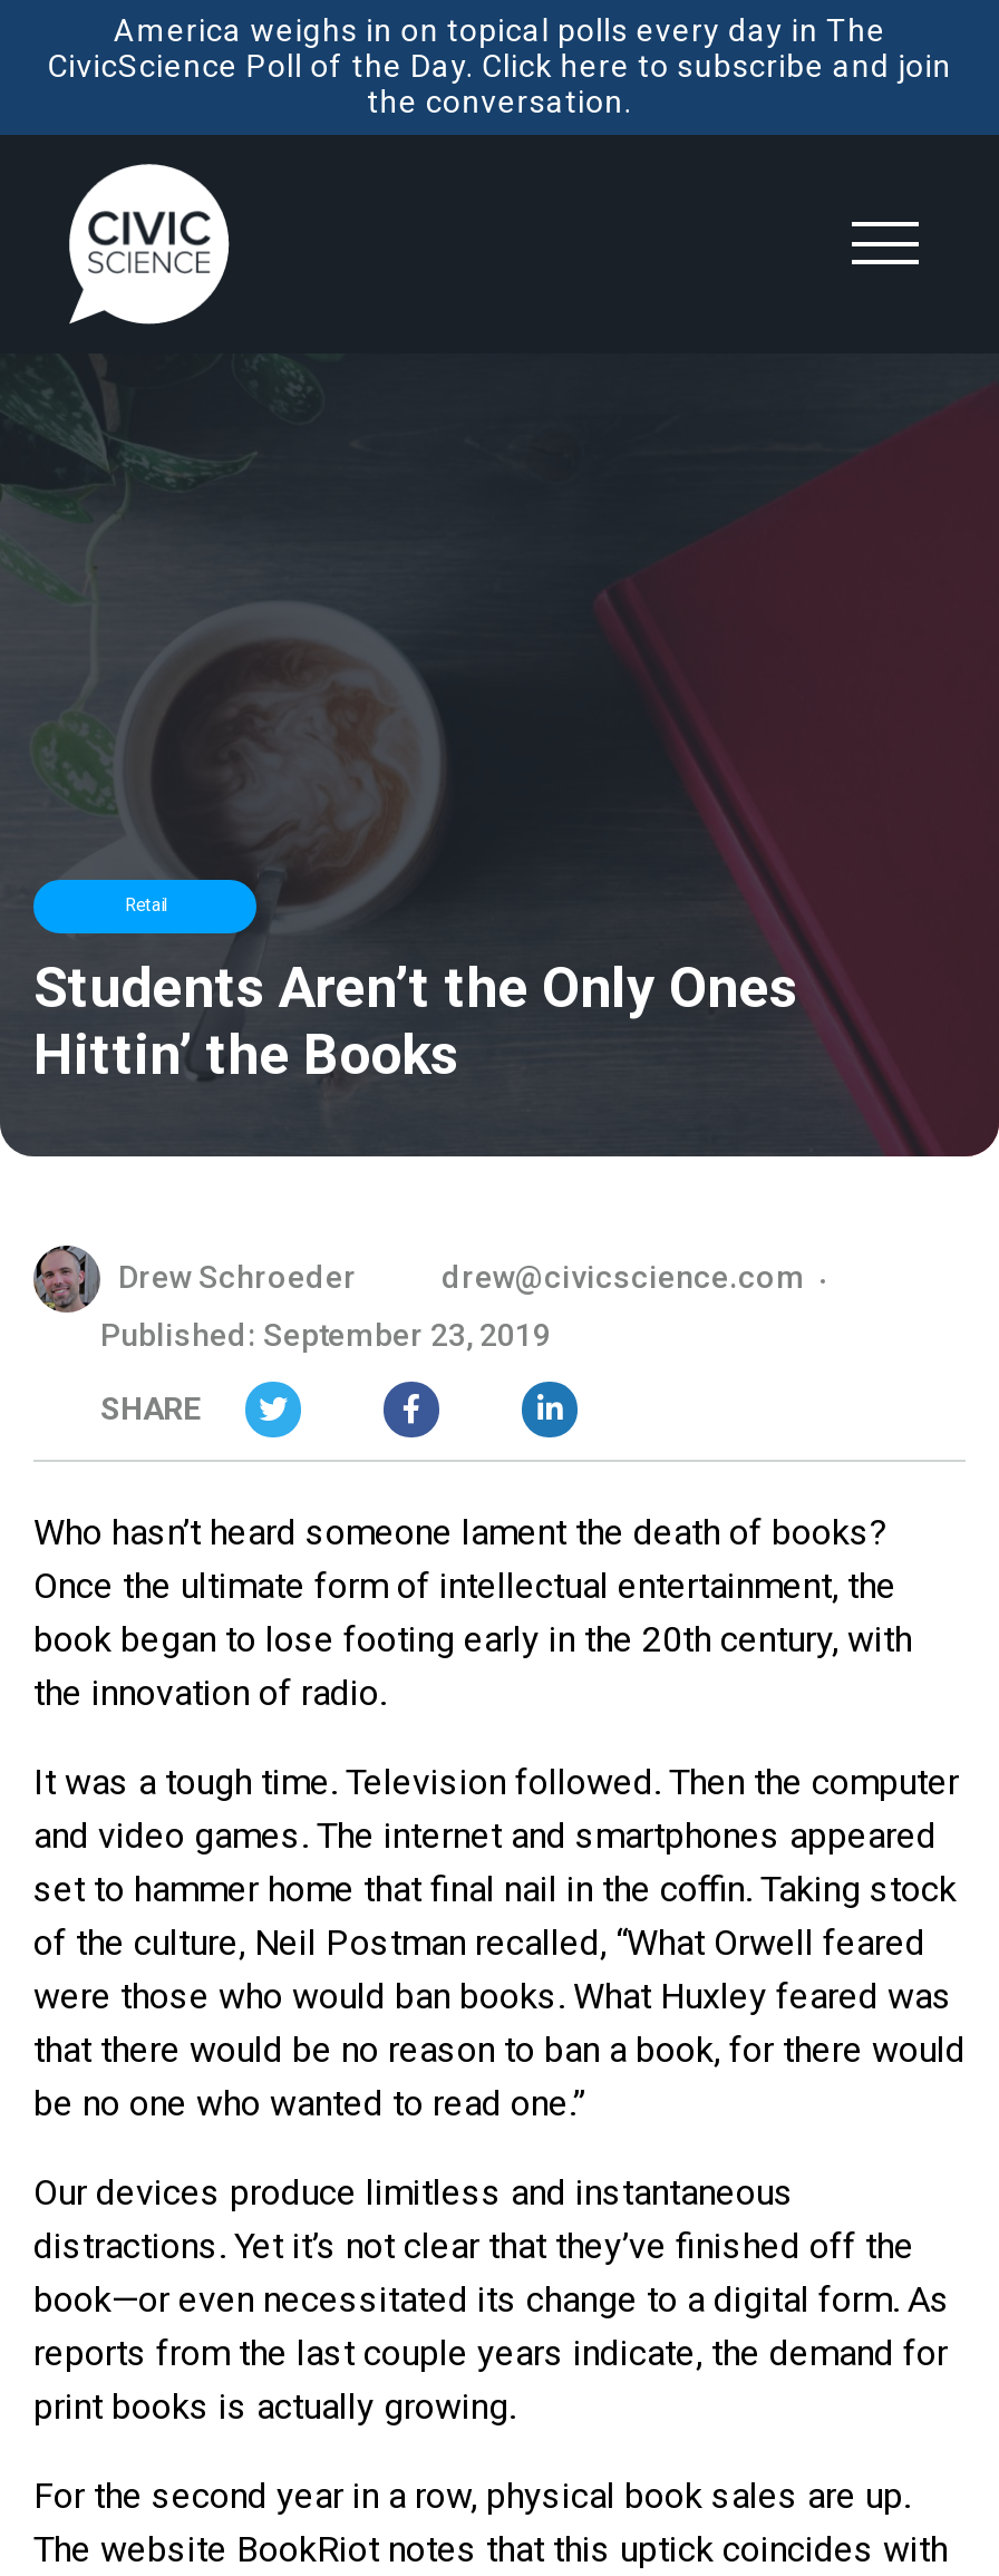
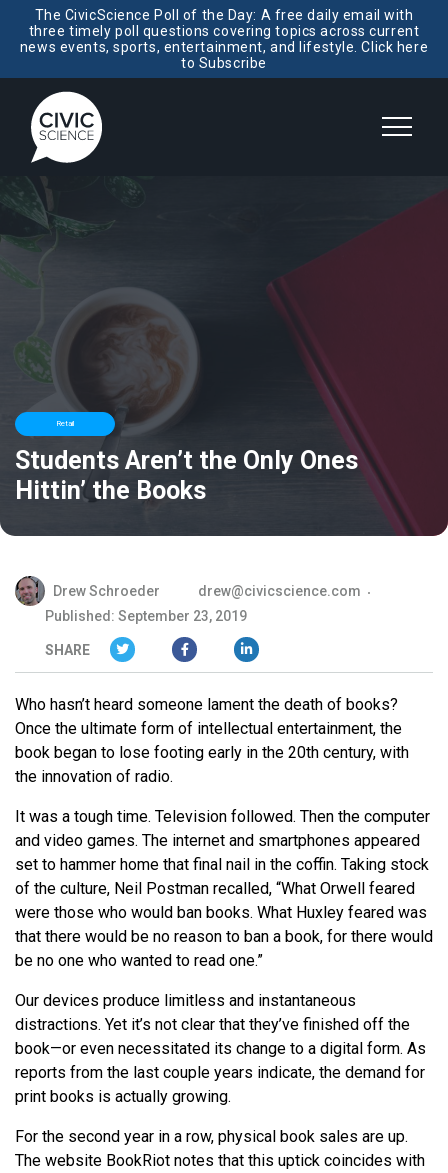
- America weighs in on topical polls every day in The
- CivicScience Poll of the Day. Click here to subscribe and join
- the conversation.
+ The CivicScience Poll of the Day: A free daily email with
+ three timely poll questions covering topics across current
+ news events, sports, entertainment, and lifestyle. Click here
+ to Subscribe
